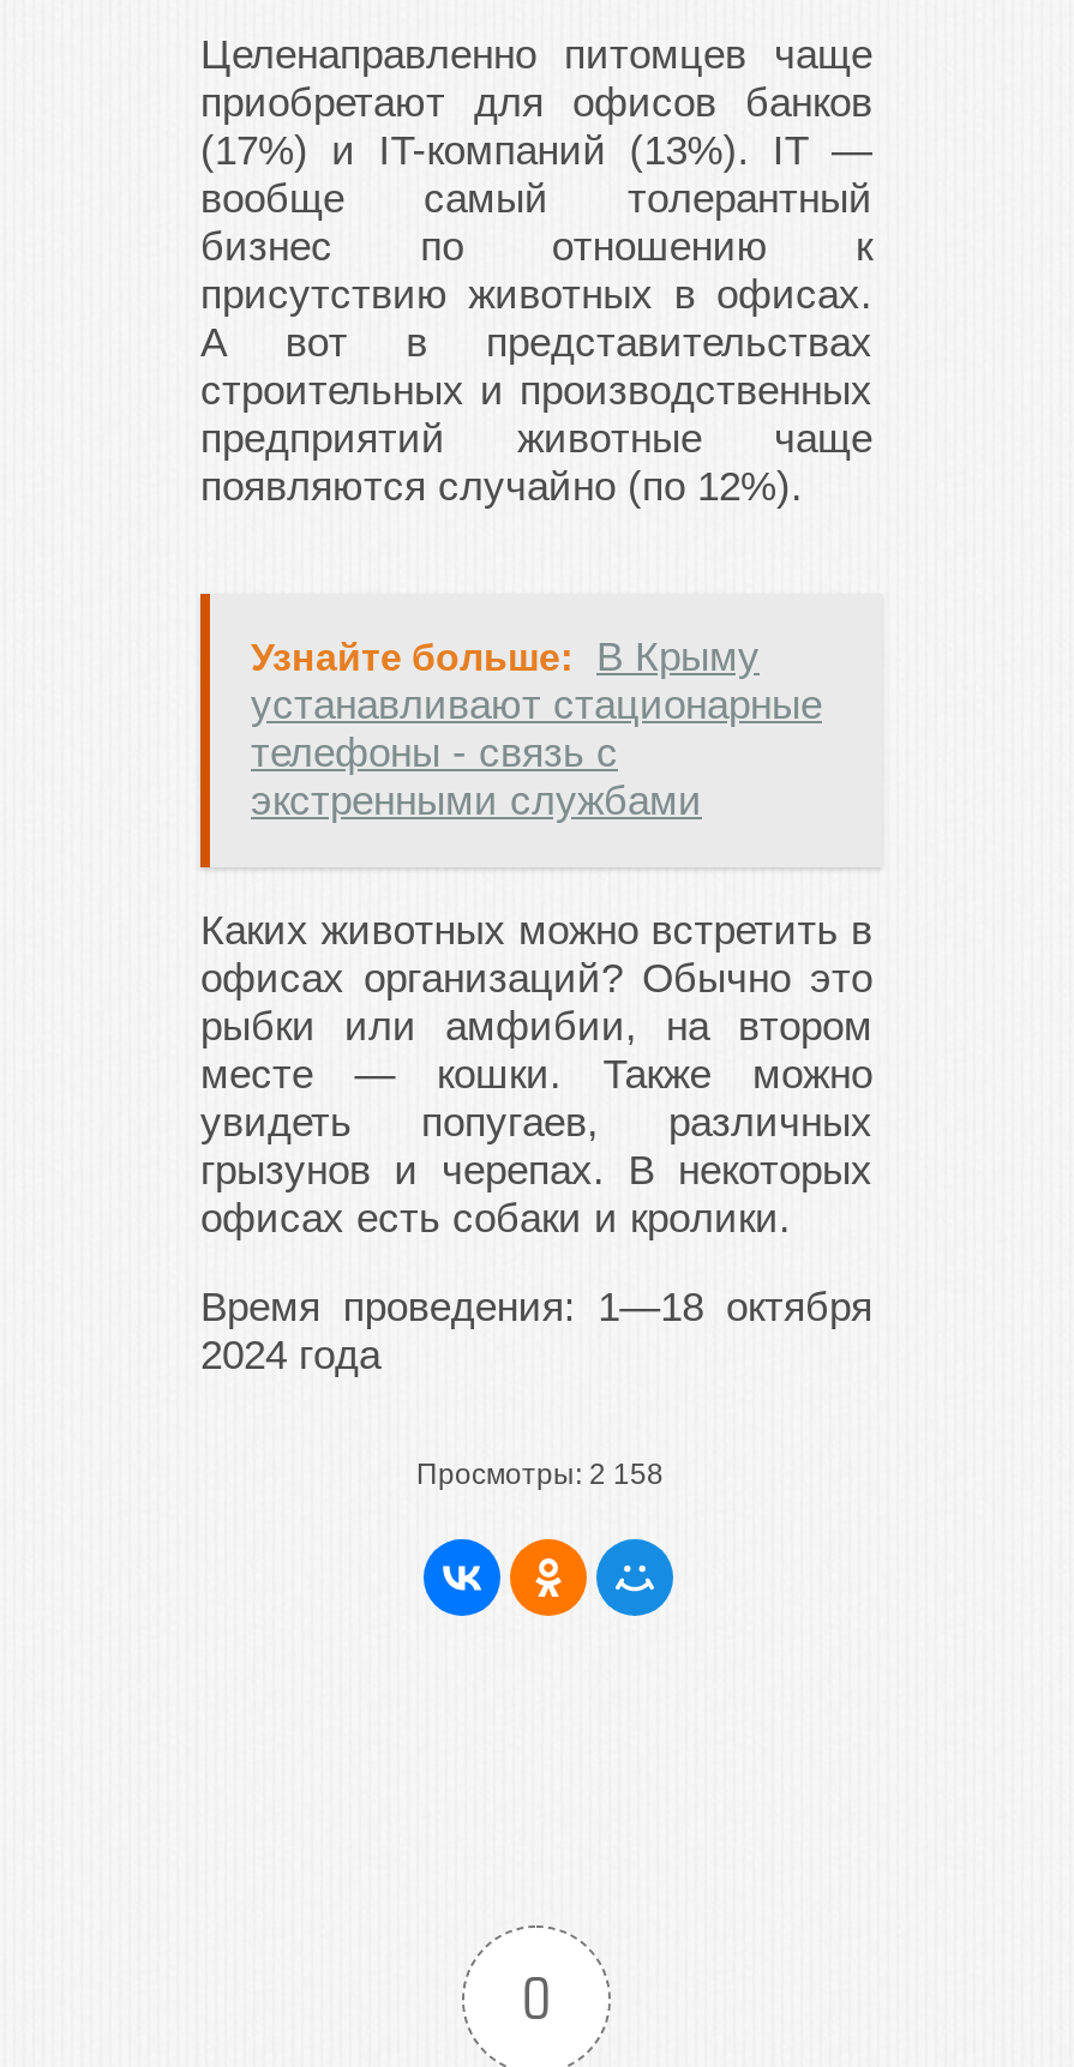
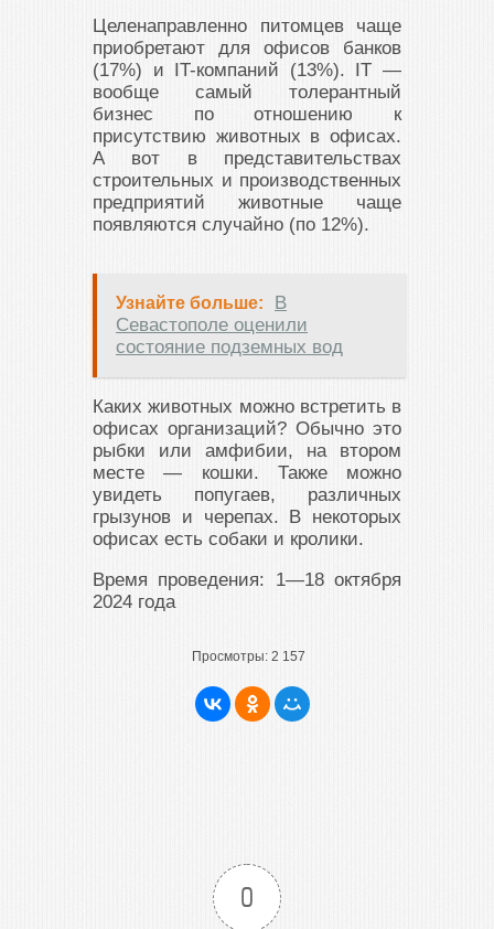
- Узнайте больше: В Крыму
- устанавливают стационарные
- телефоны - связь с
- экстренными службами
+ Узнайте больше: В
+ Севастополе оценили
+ состояние подземных вод

- Просмотры: 2 158
+ Просмотры: 2 157
